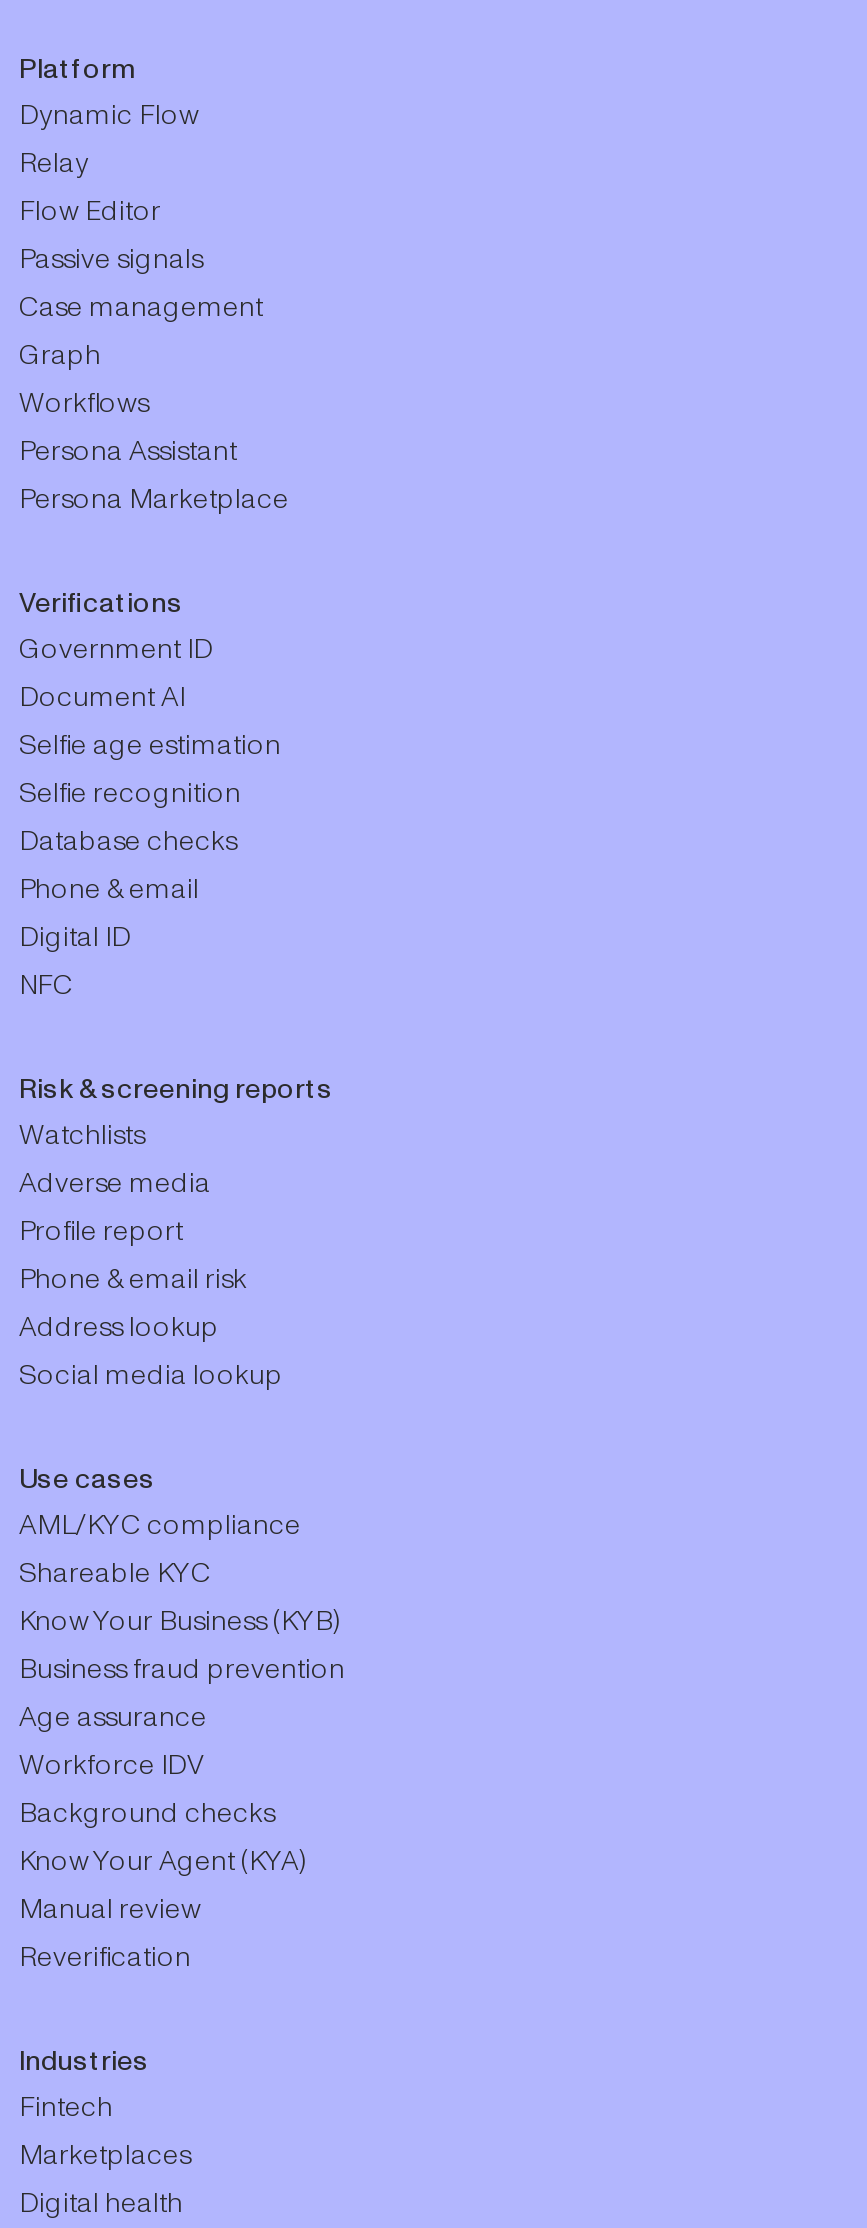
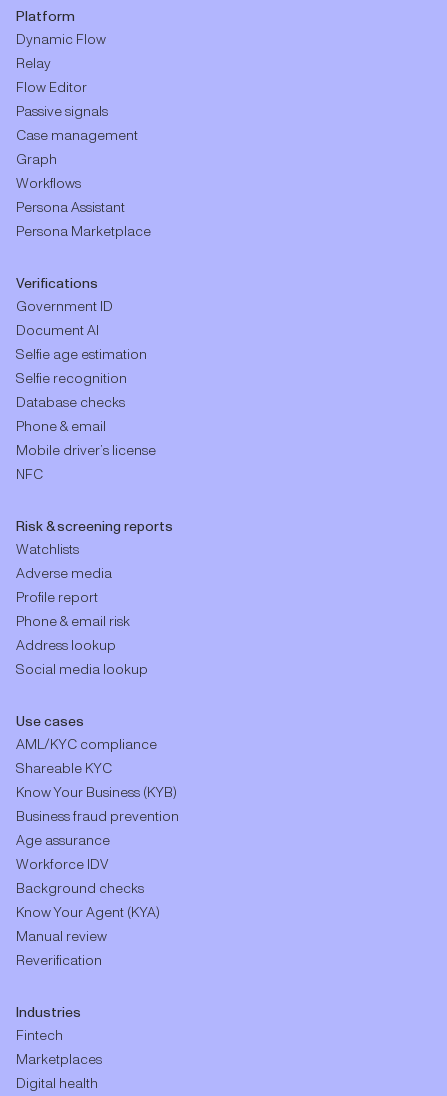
- Digital ID
+ Mobile driver’s license
